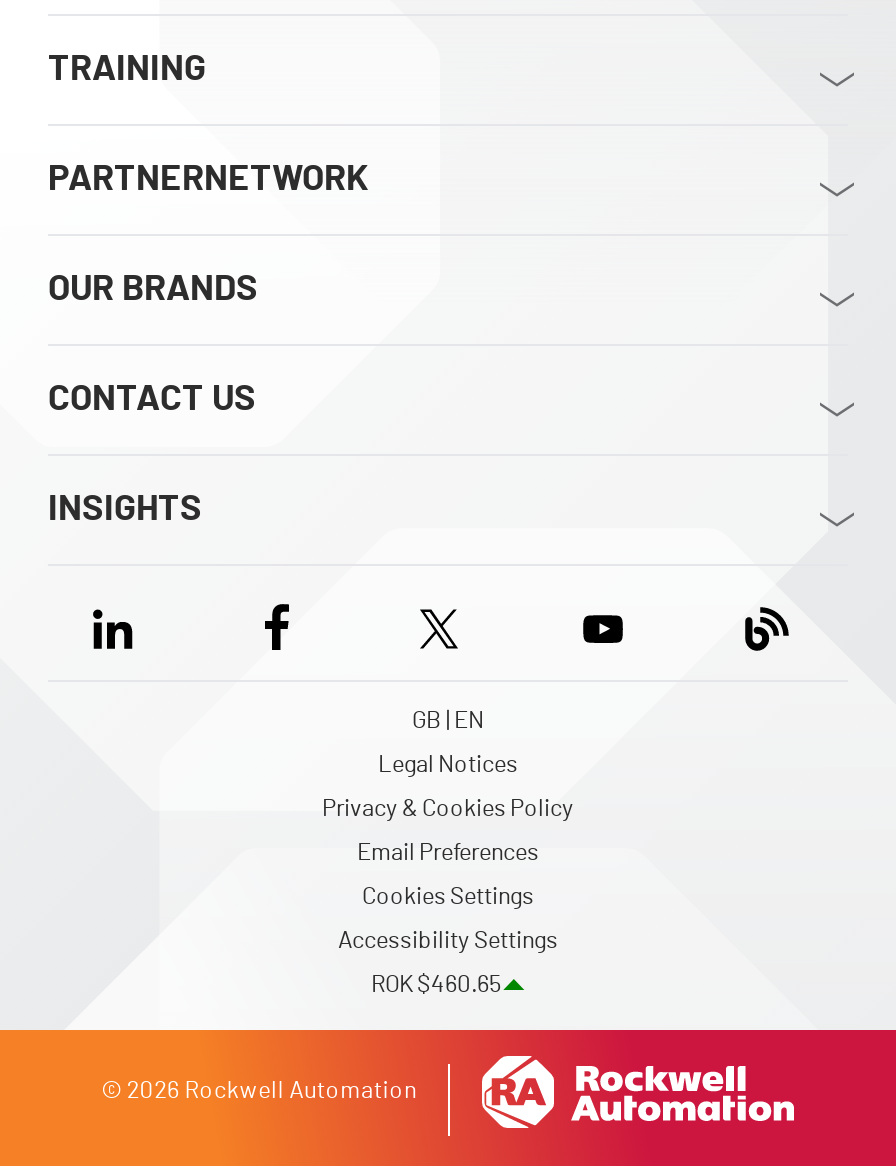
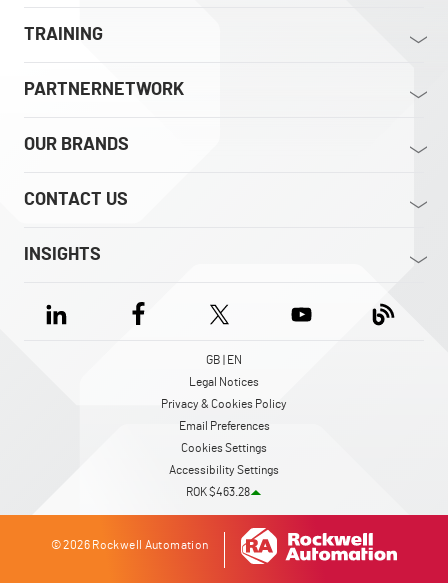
- ROK $460.65
+ ROK $463.28
